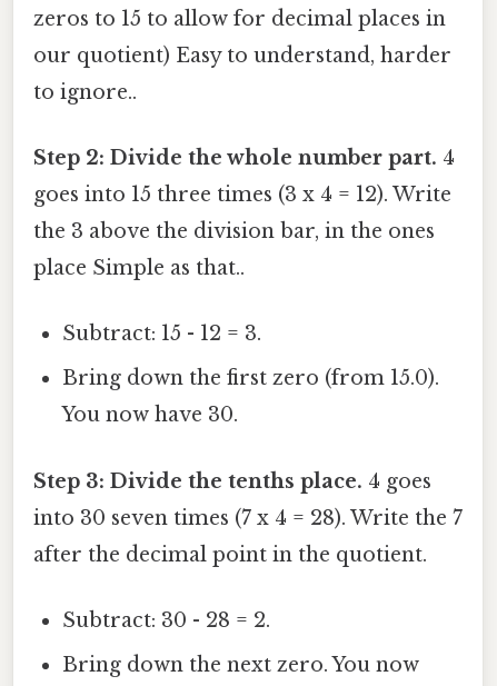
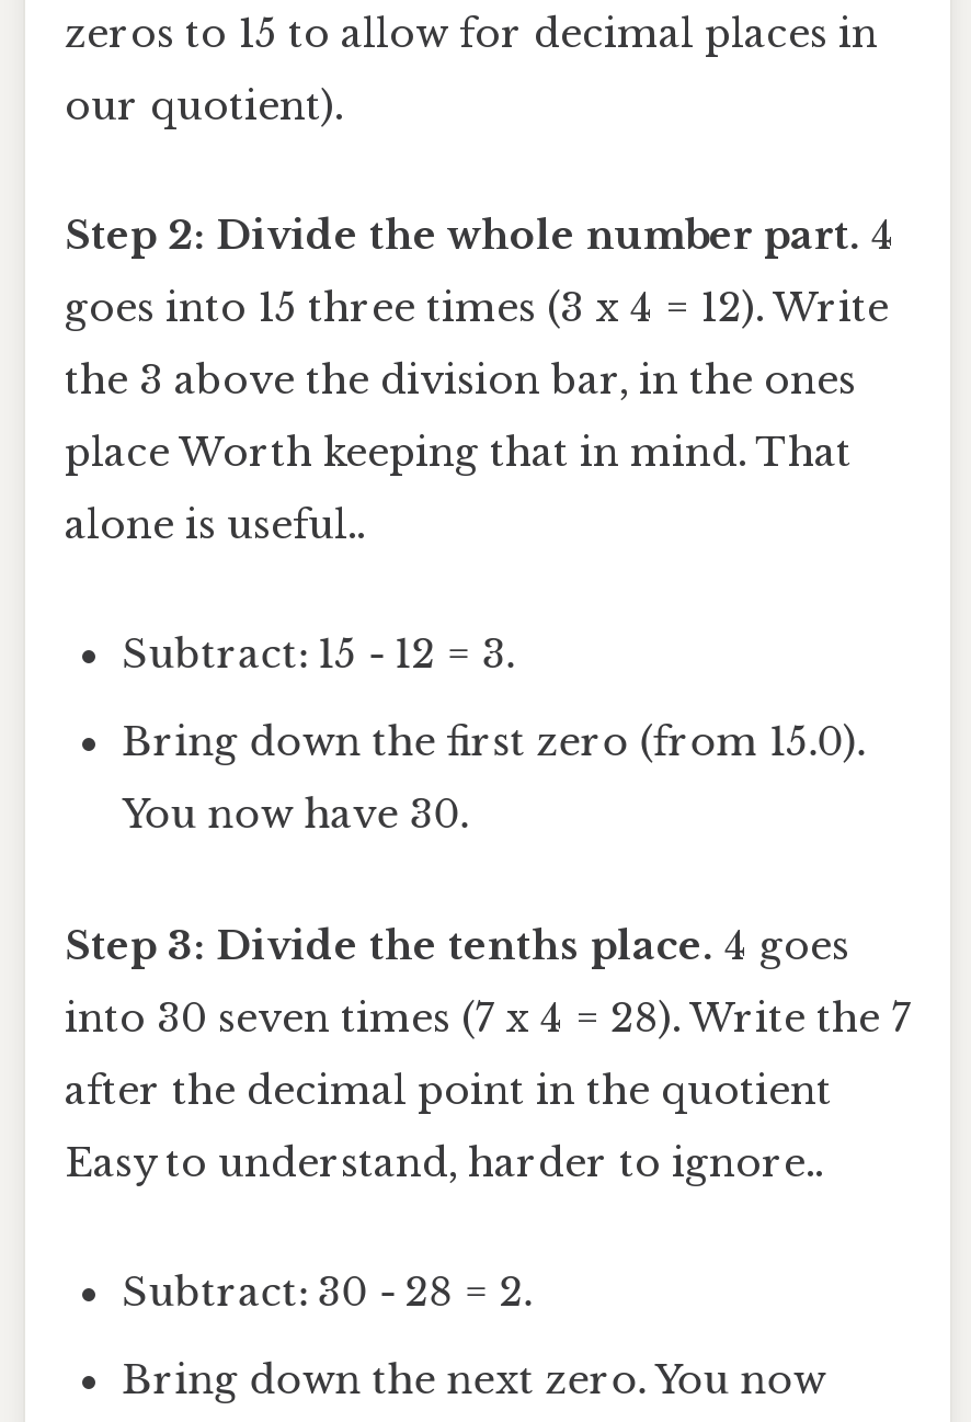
- our quotient) Easy to understand, harder
- to ignore..
+ our quotient).

moved up: Step 2: Divide the whole number part. 4 | goes into 15 three times (3 x 4 = 12). Write | the 3 above the division bar, in the ones

- place Simple as that..
+ place Worth keeping that in mind. That
+ alone is useful..

- after the decimal point in the quotient.
+ after the decimal point in the quotient
+ Easy to understand, harder to ignore..
